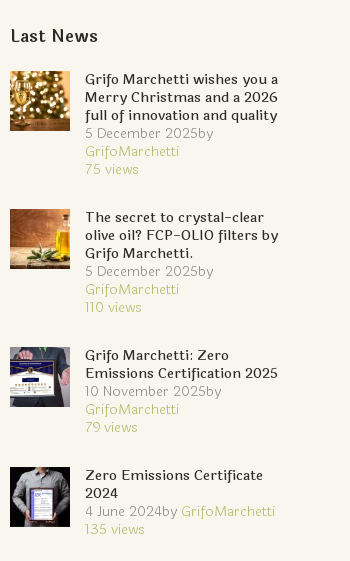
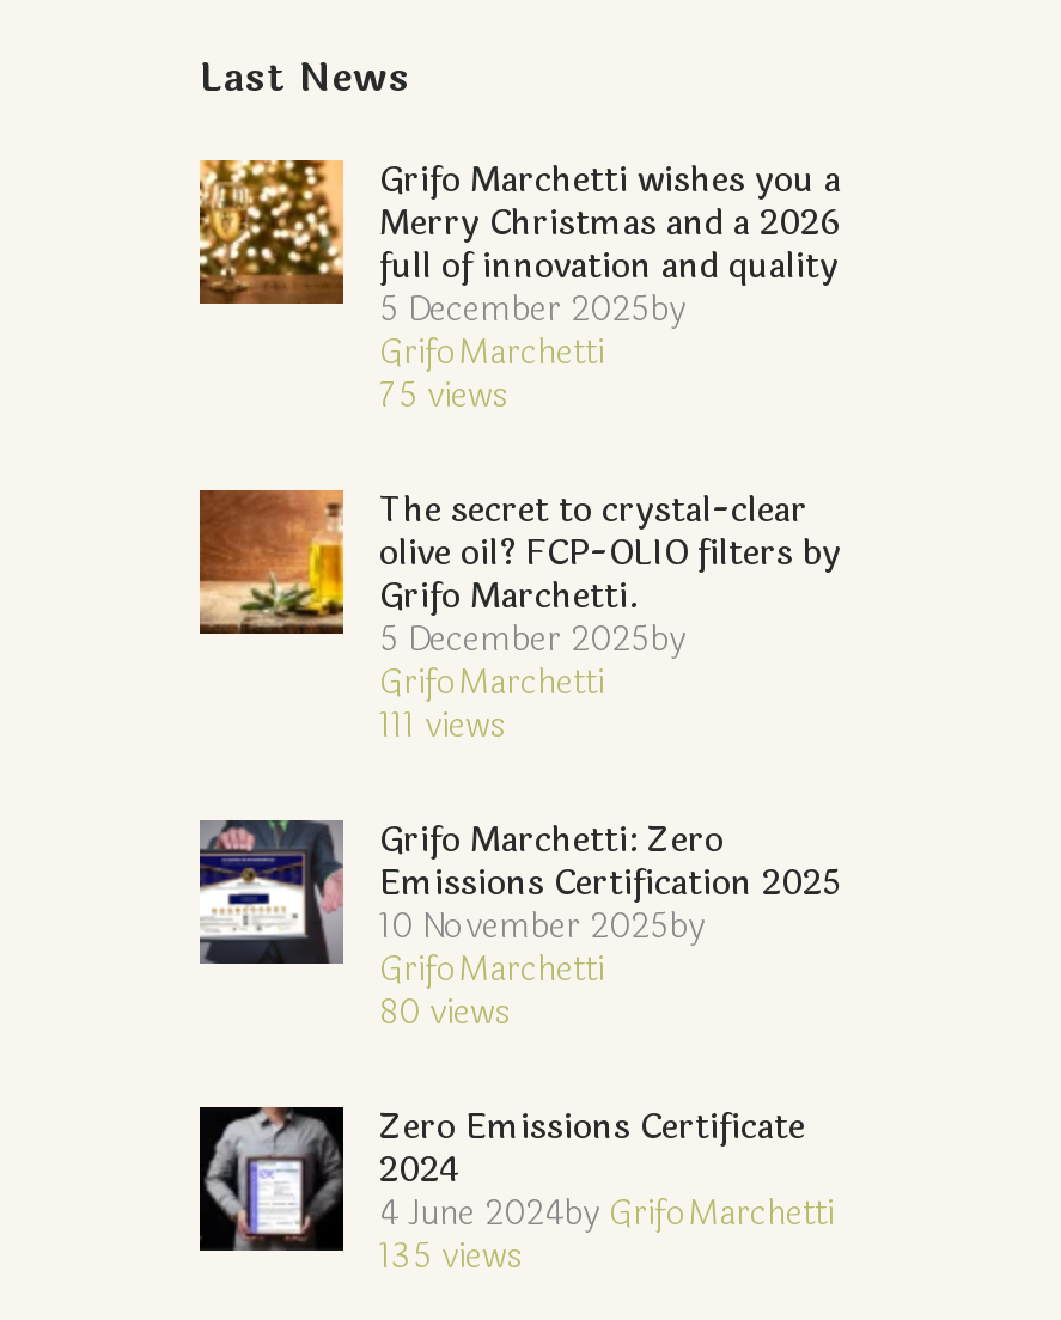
- 110 views
+ 111 views

- 79views
+ 80views
